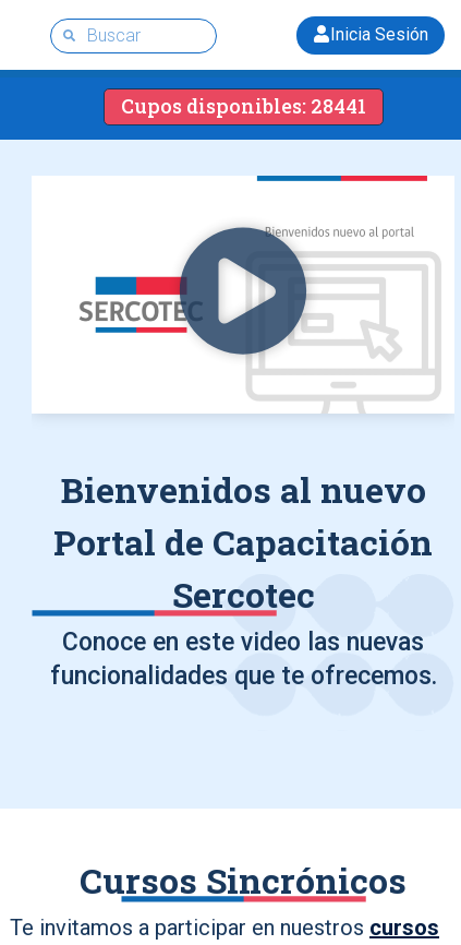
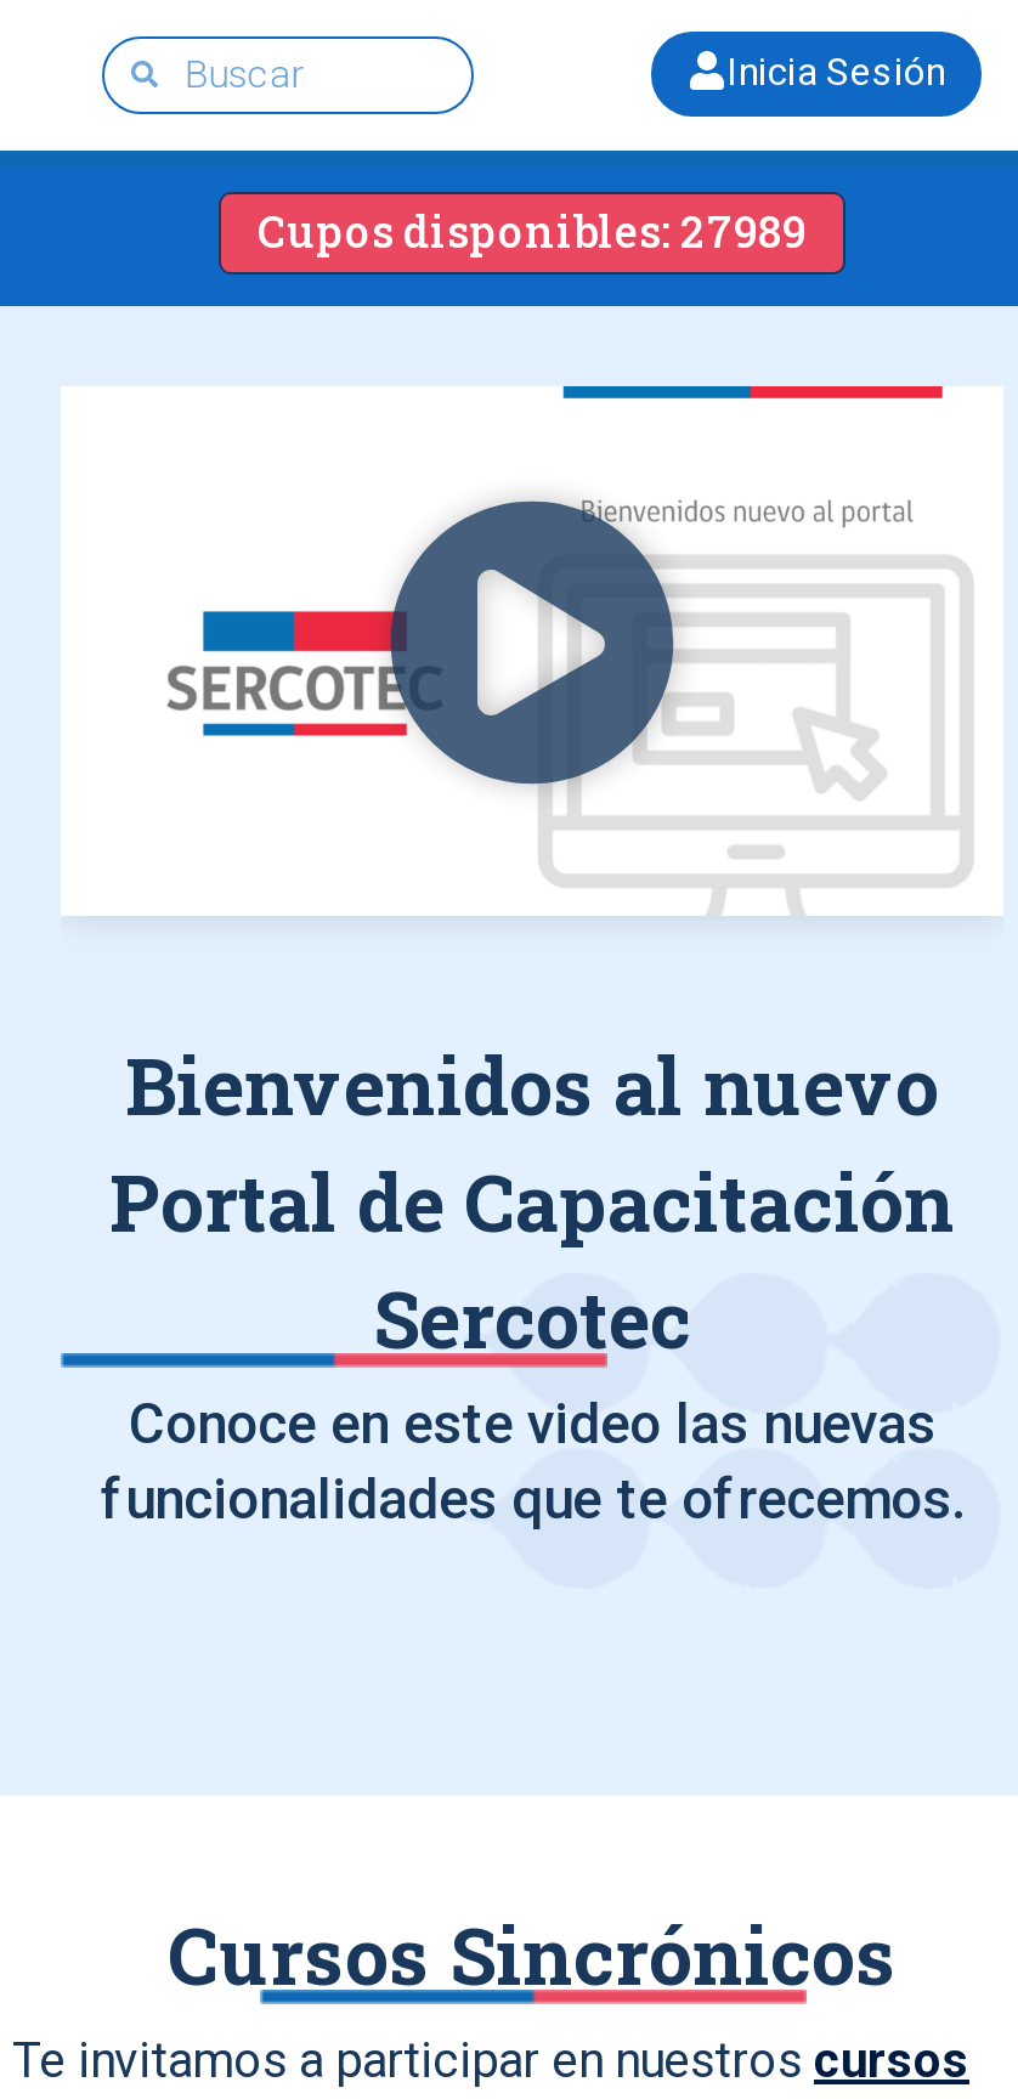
- Cupos disponibles: 28441
+ Cupos disponibles: 27989
